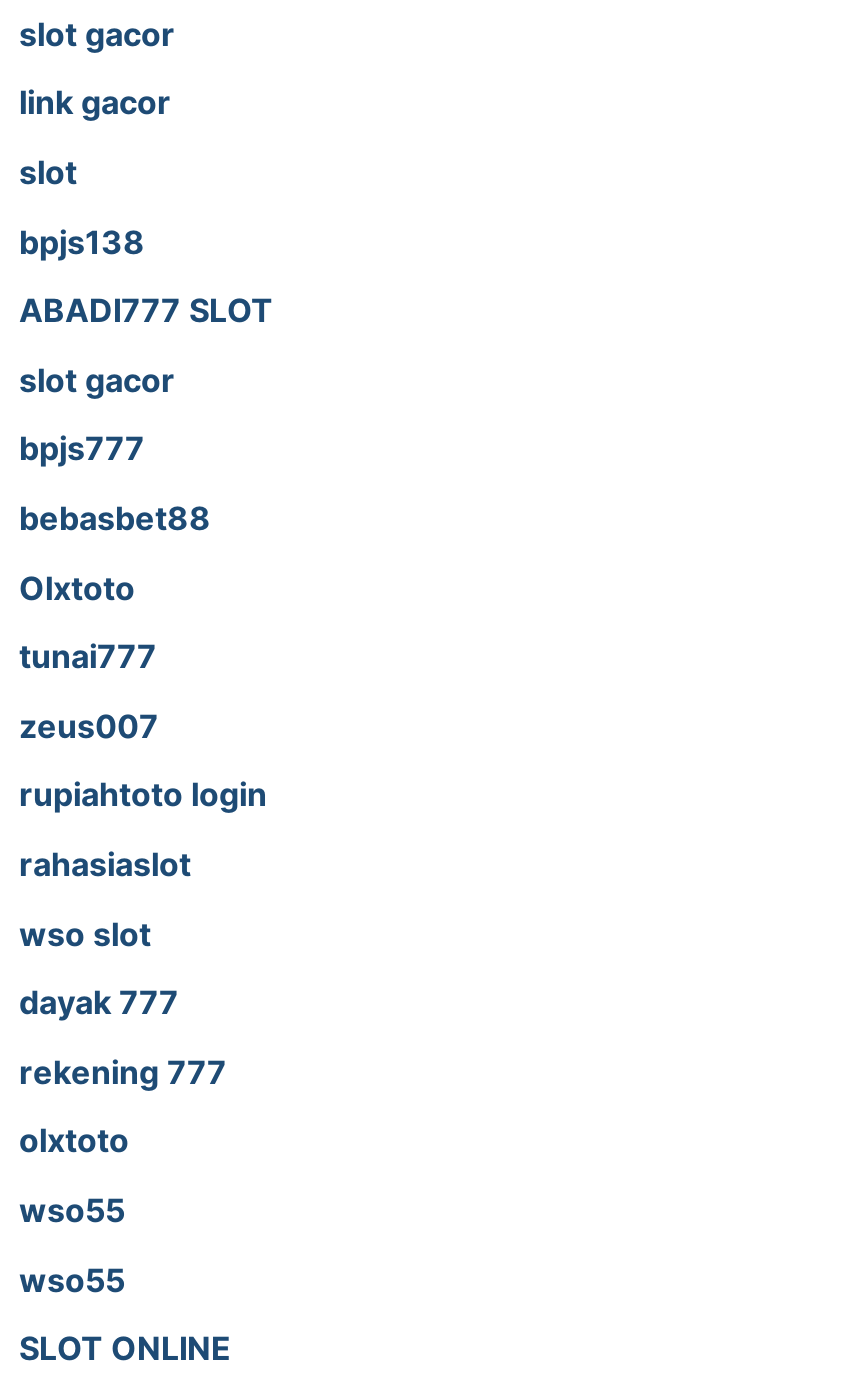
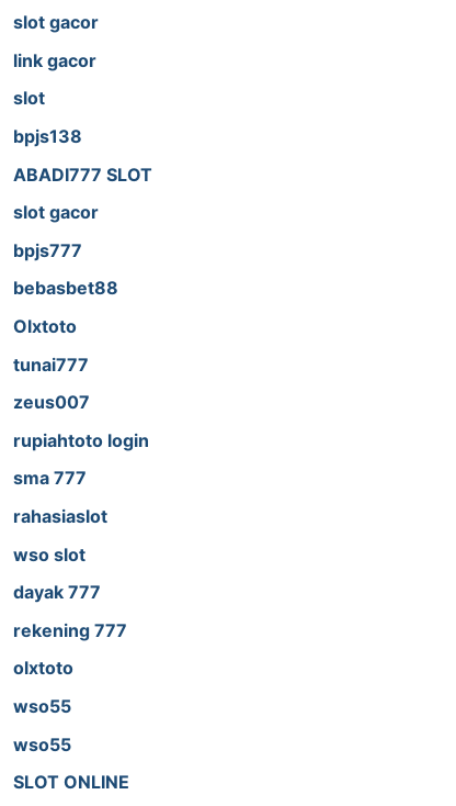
+ sma 777
